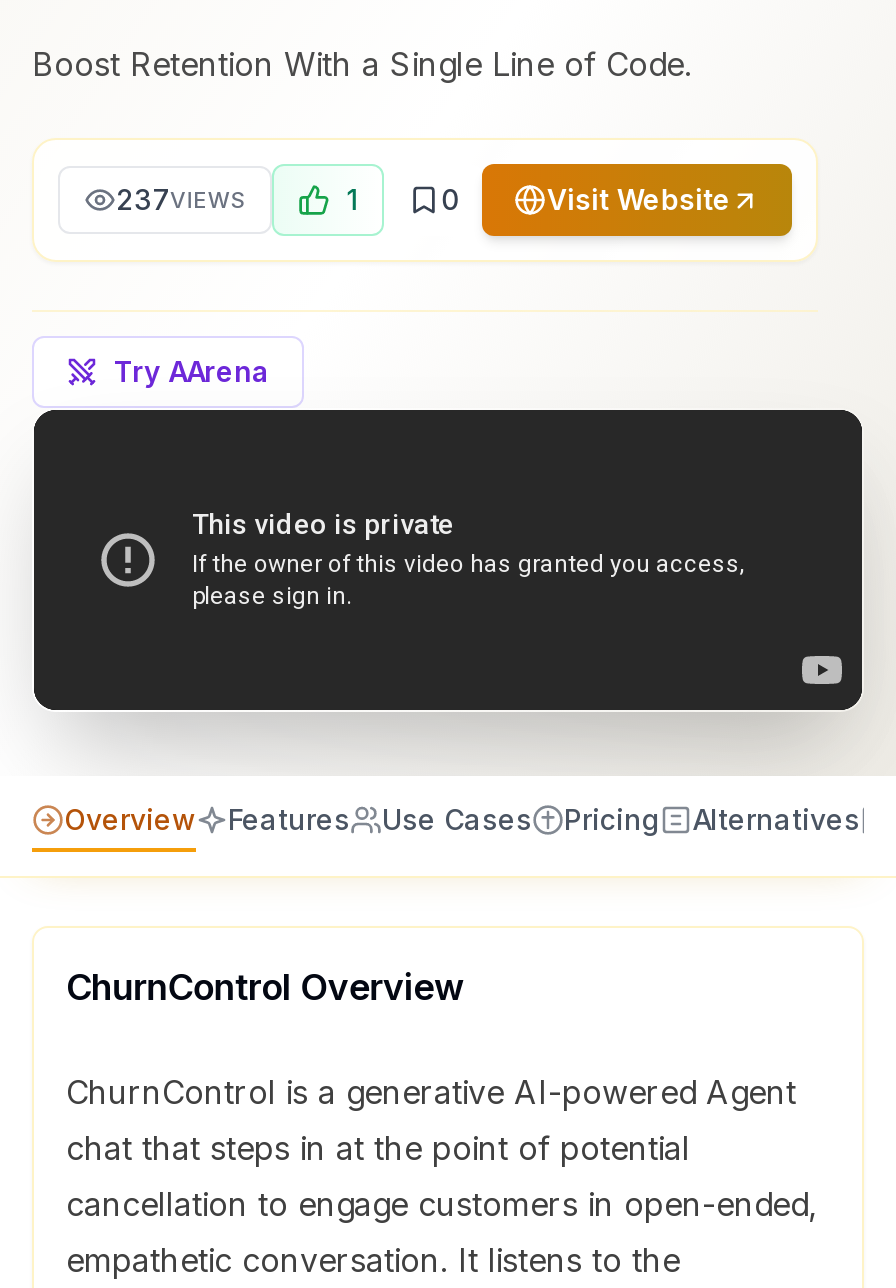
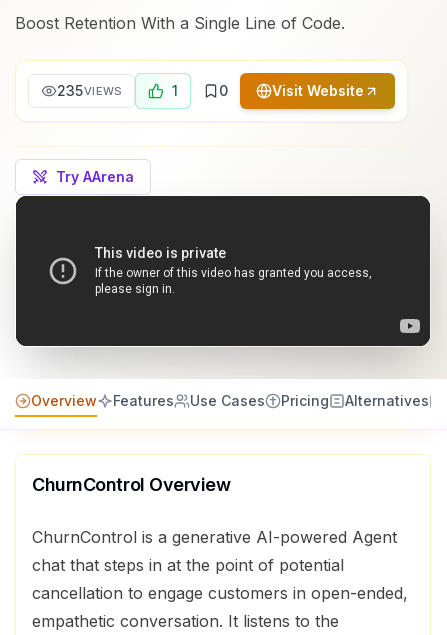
- 237VIEWS
+ 235VIEWS
